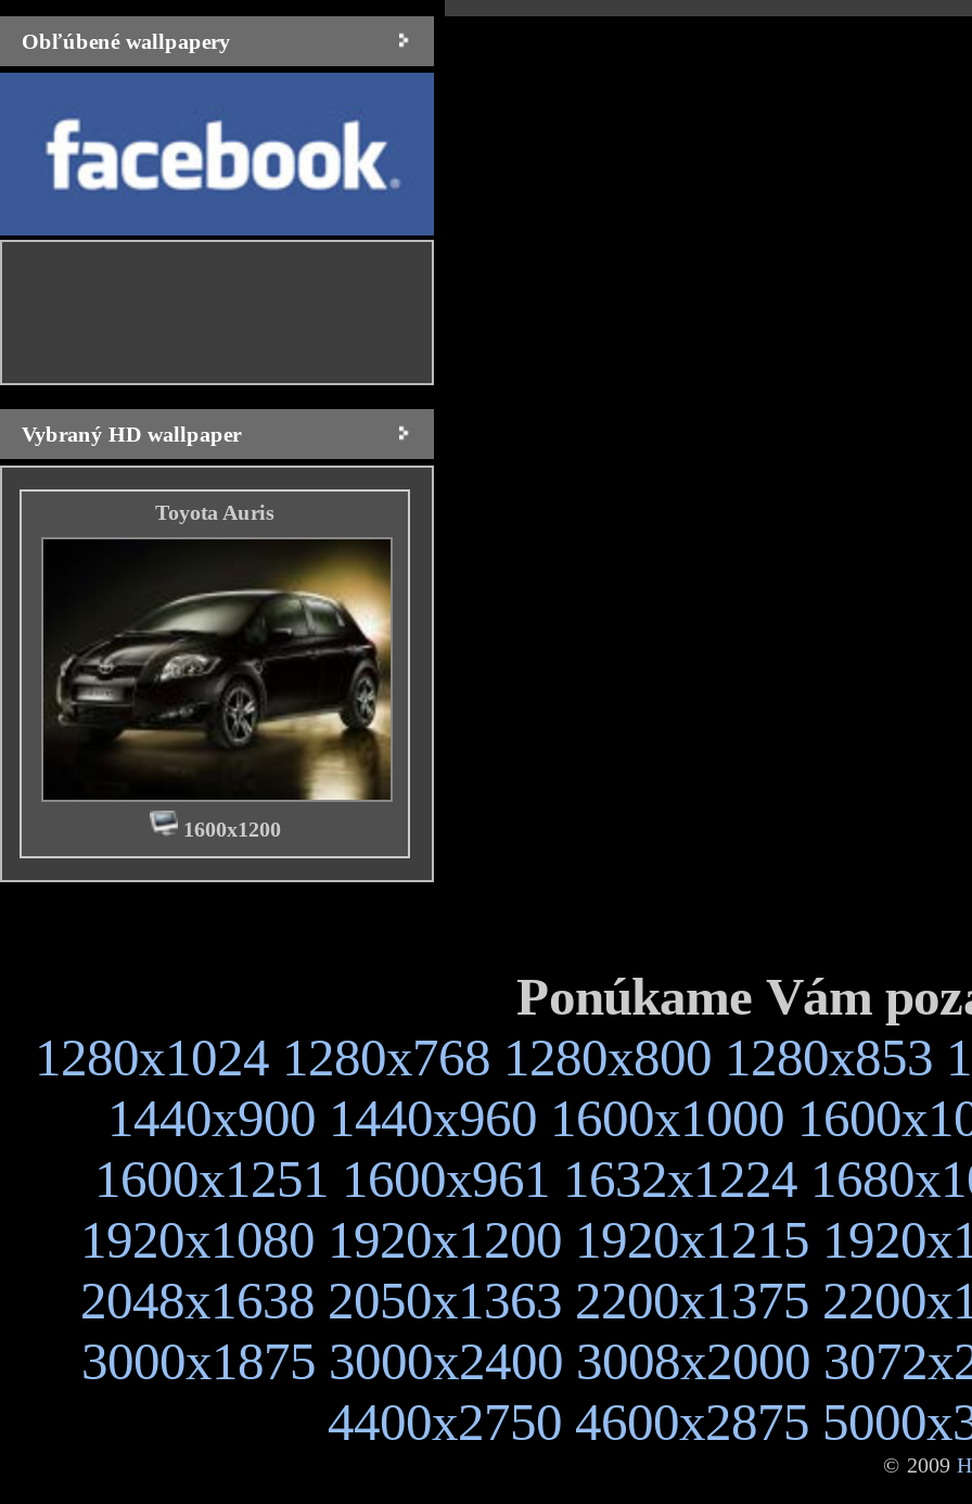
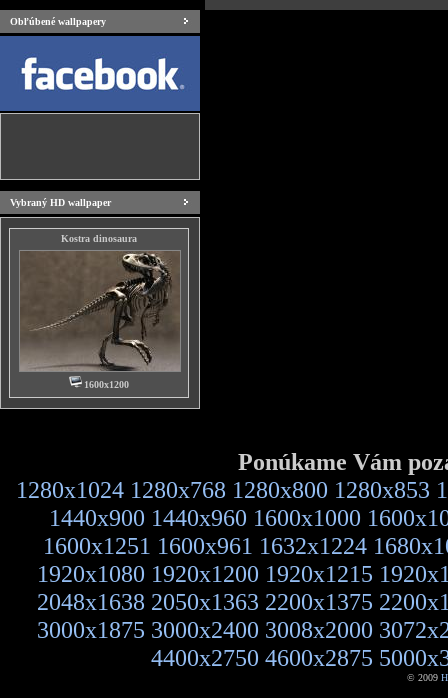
- Toyota Auris
+ Kostra dinosaura

- [image]
+ [image]
